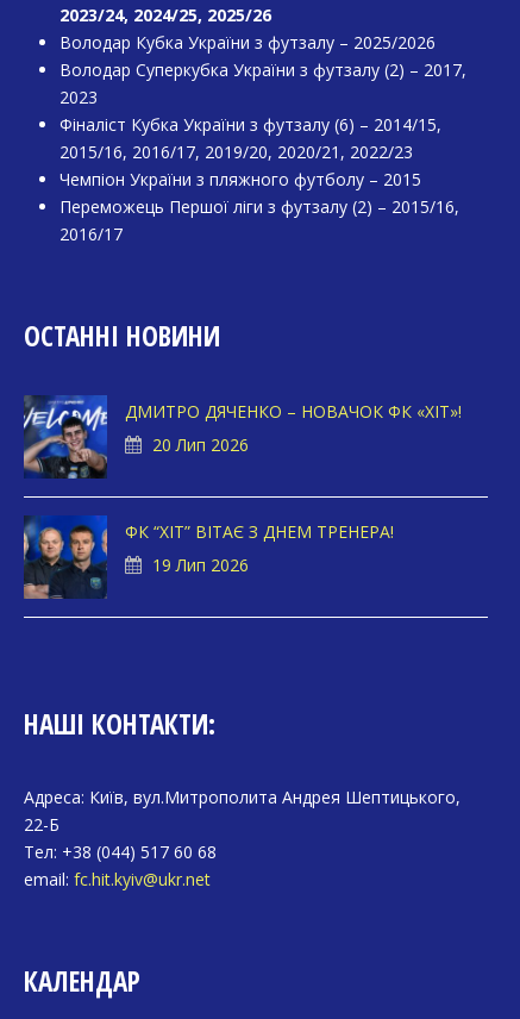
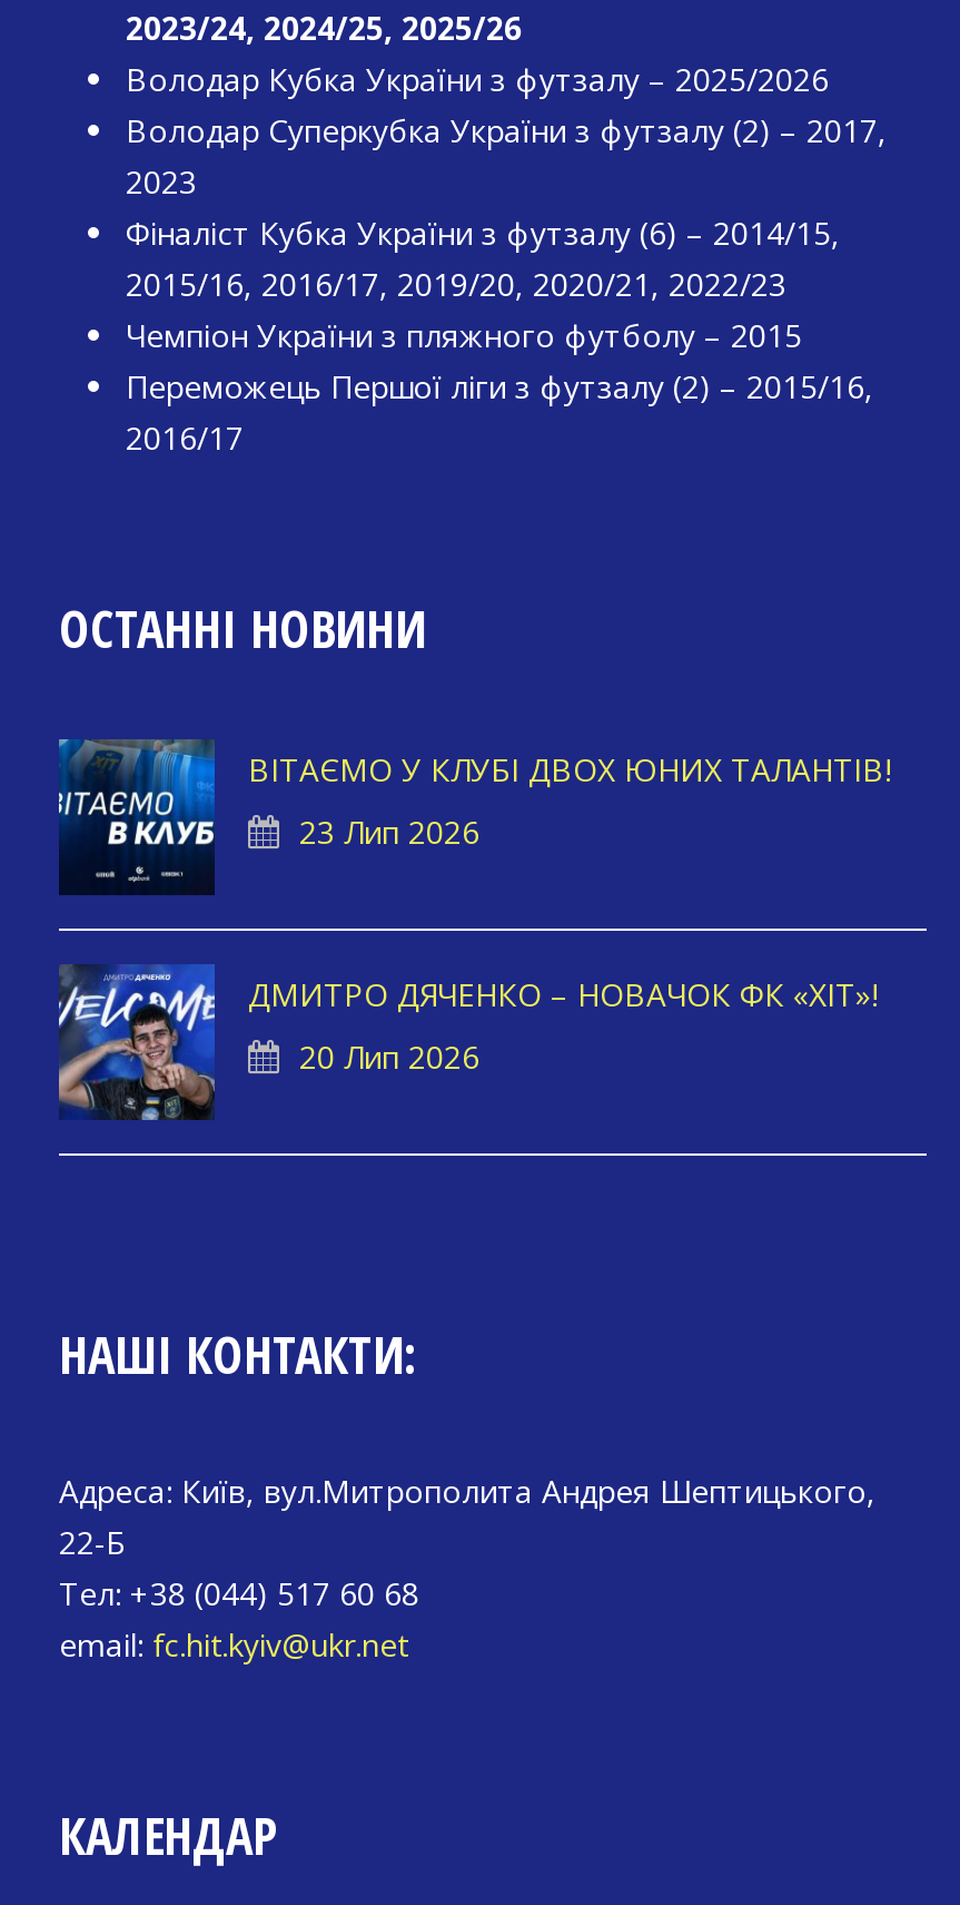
+ [image]
+ ВІТАЄМО У КЛУБІ ДВОХ ЮНИХ ТАЛАНТІВ!
+ 23 Лип 2026

moved down: [image] | ДМИТРО ДЯЧЕНКО – НОВАЧОК ФК «ХІТ»! | 20 Лип 2026

- [image]
- ФК “ХІТ” ВІТАЄ З ДНЕМ ТРЕНЕРА!
- 19 Лип 2026
